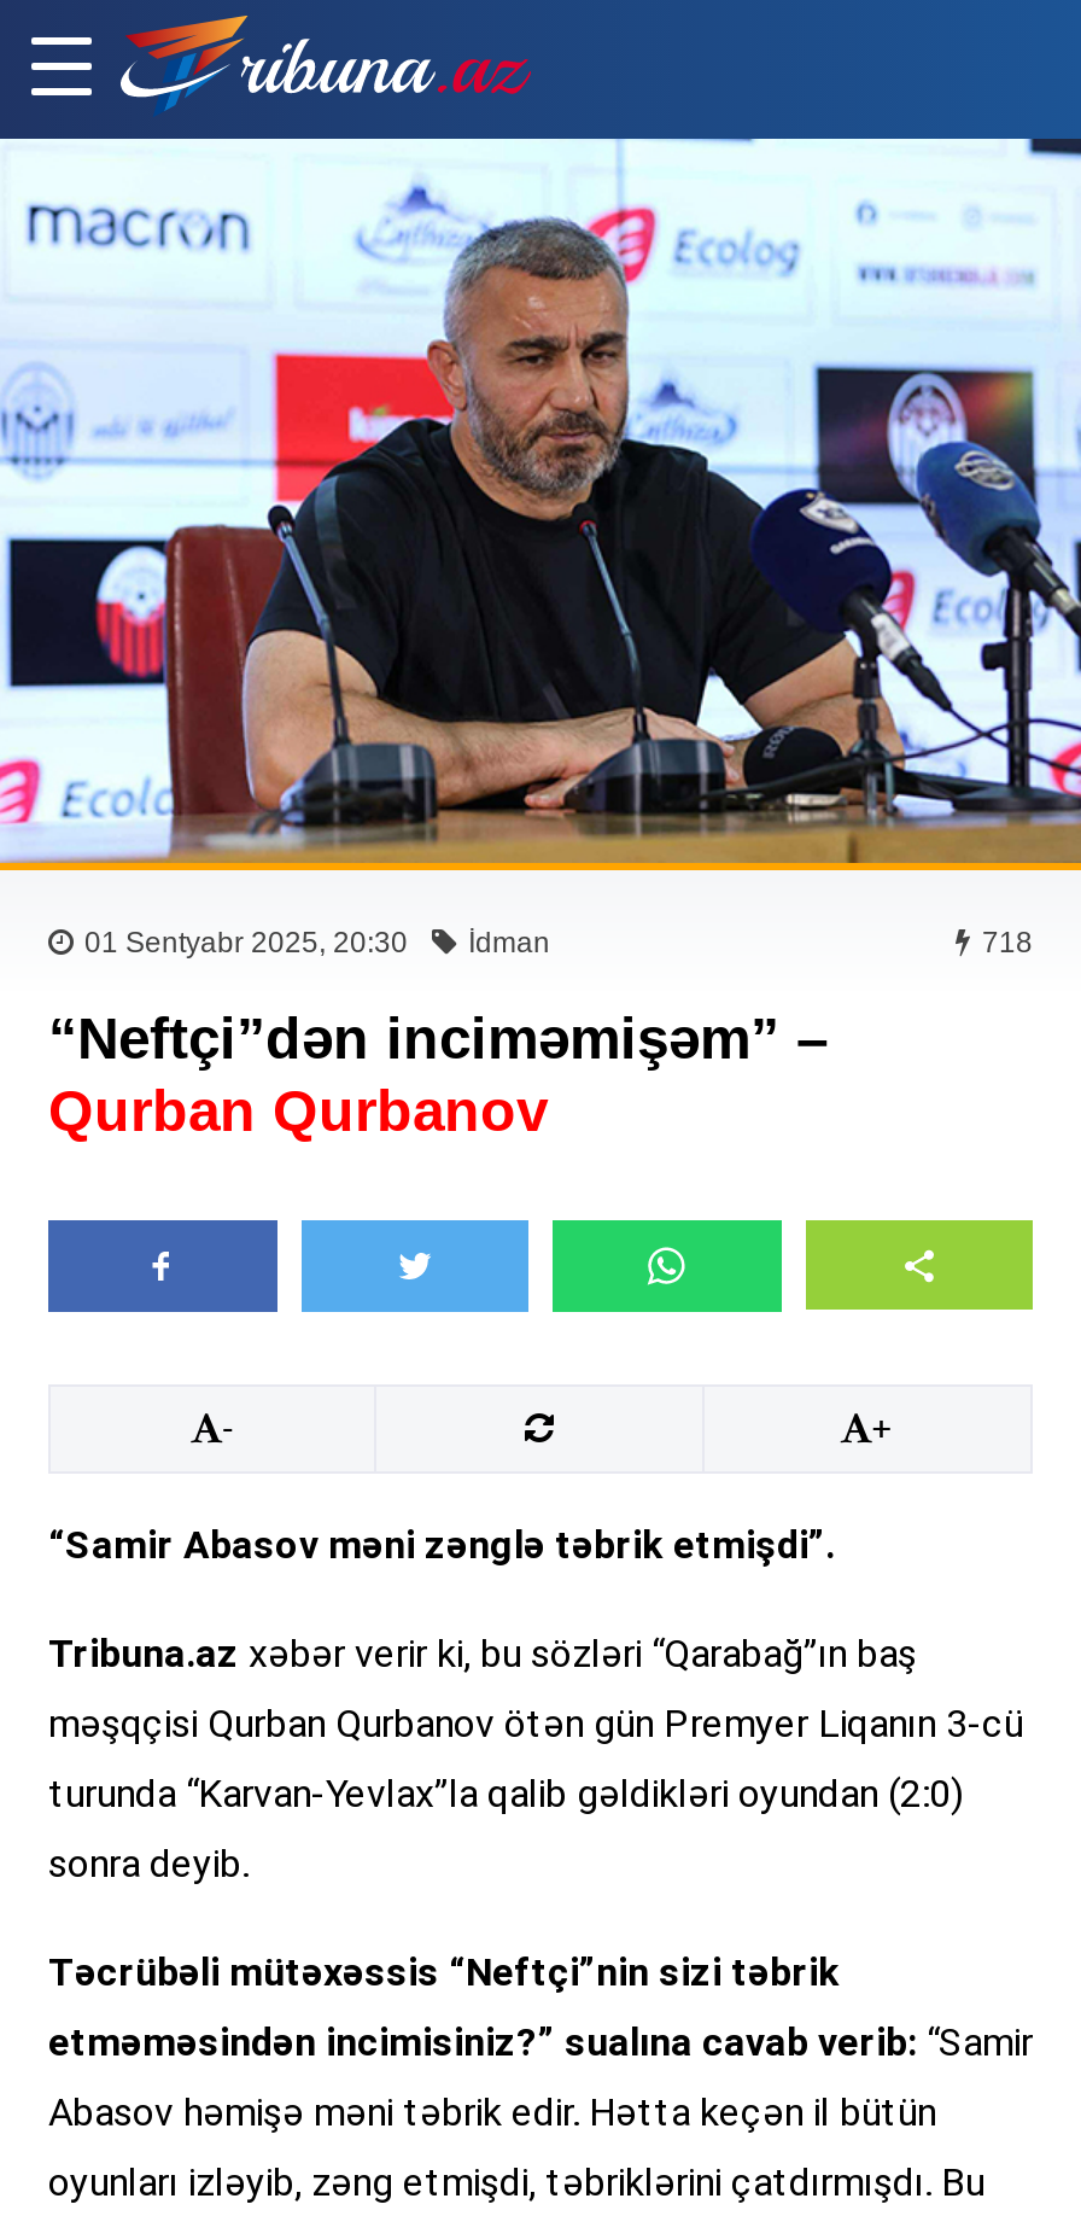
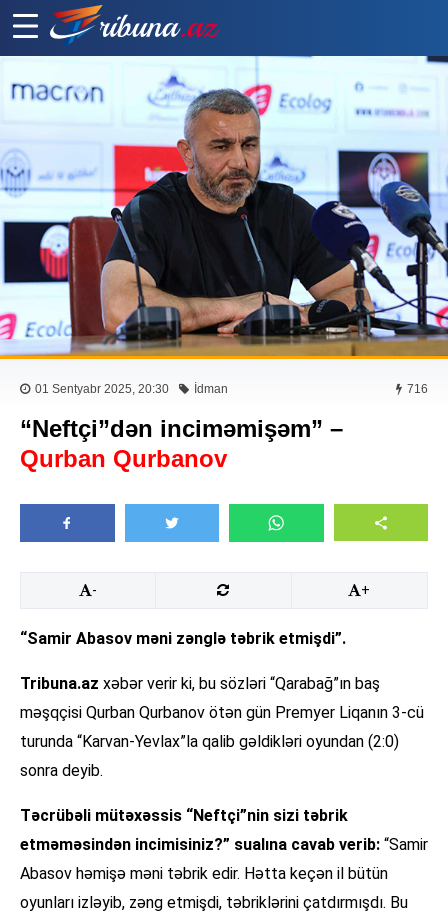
- 718
+ 716
